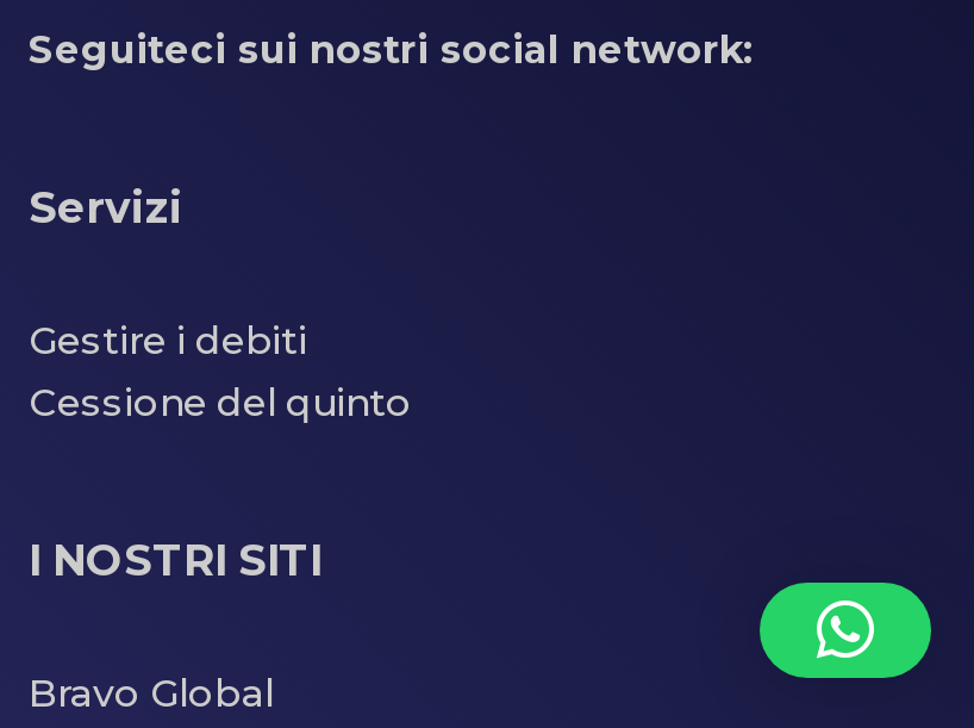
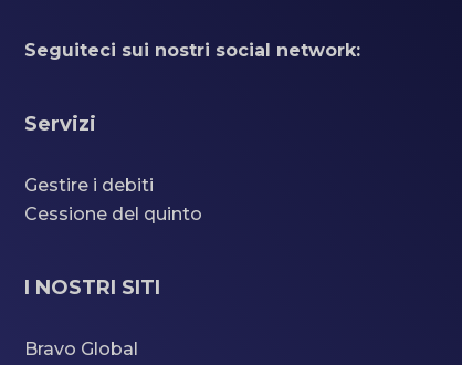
- [image]
